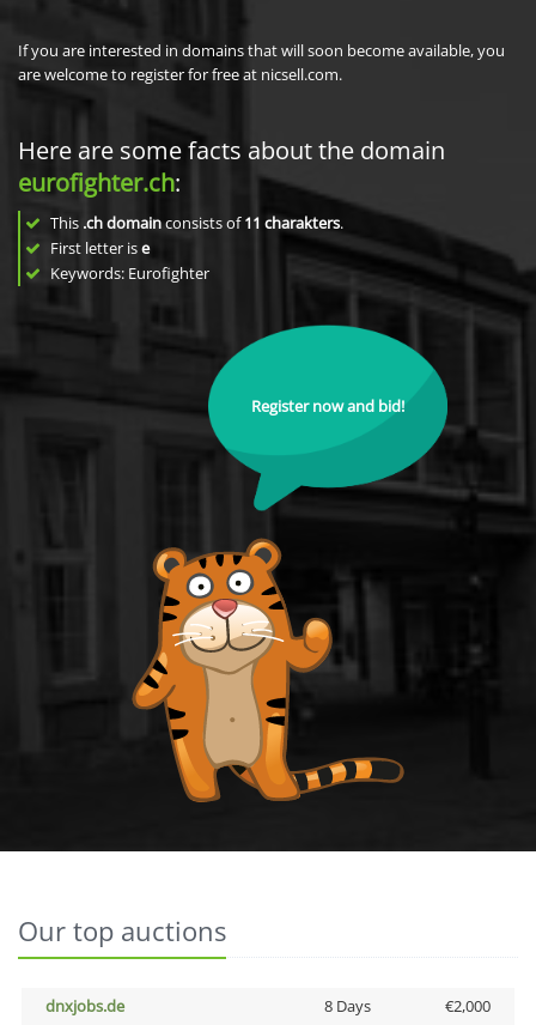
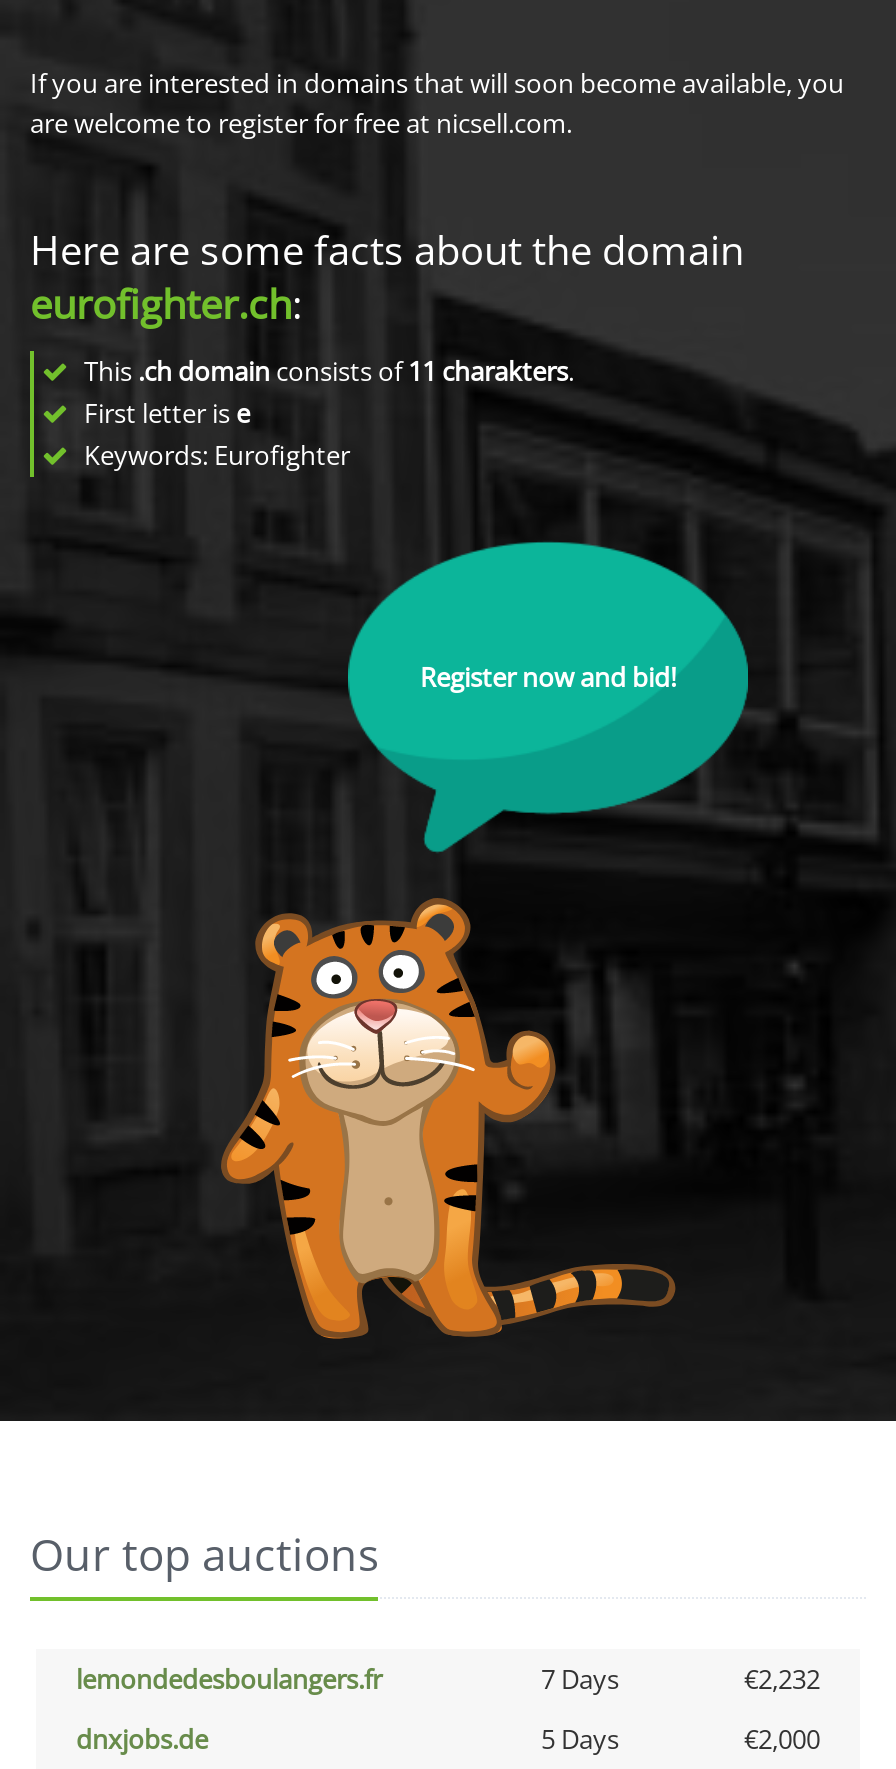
+ lemondedesboulangers.fr
+ 7 Days
+ €2,232

- 8 Days
+ 5 Days
